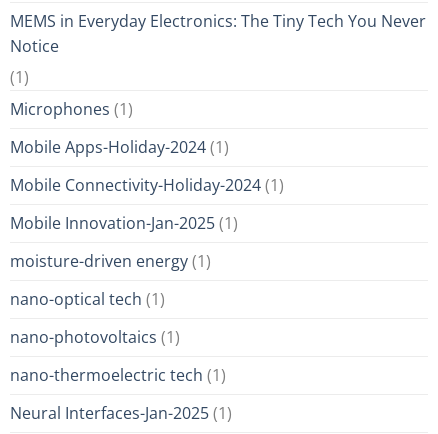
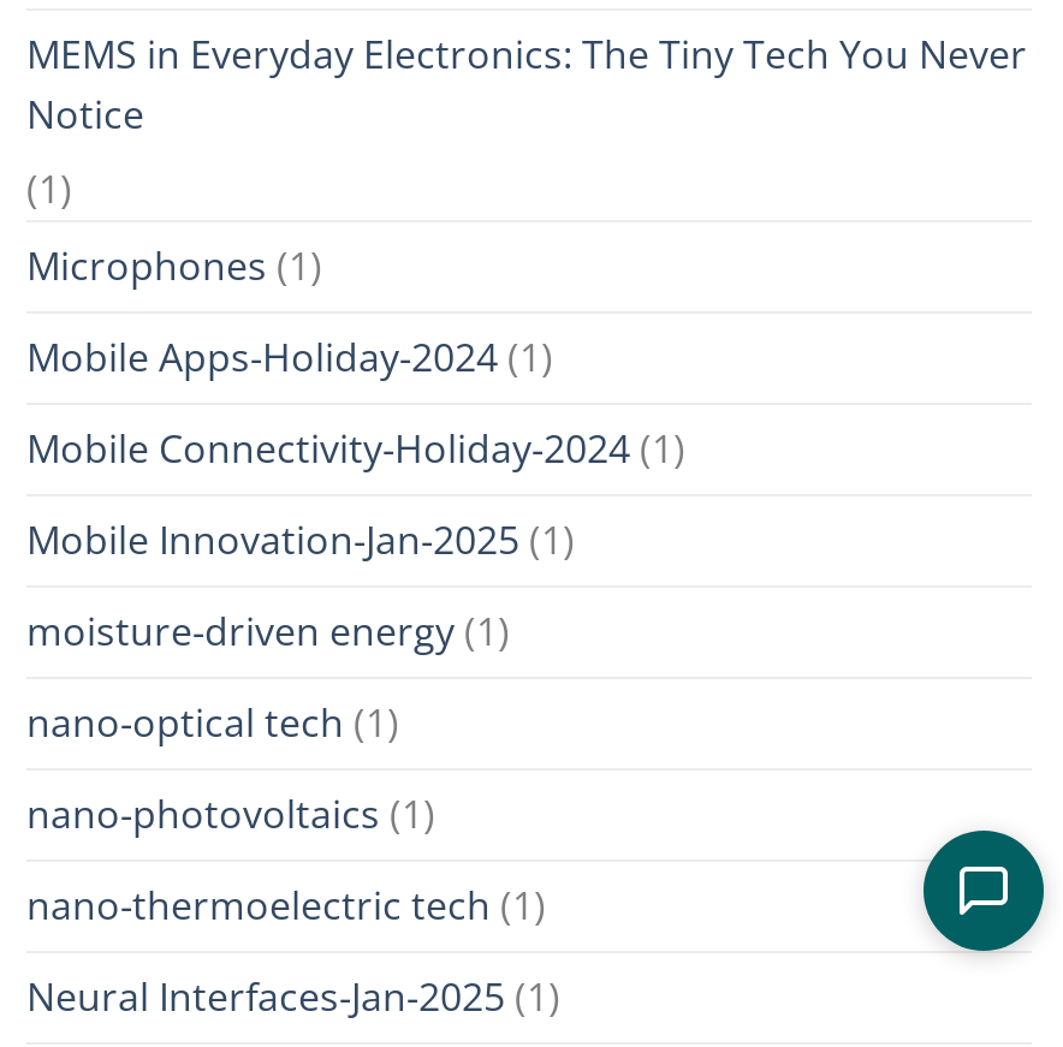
+ [image]
